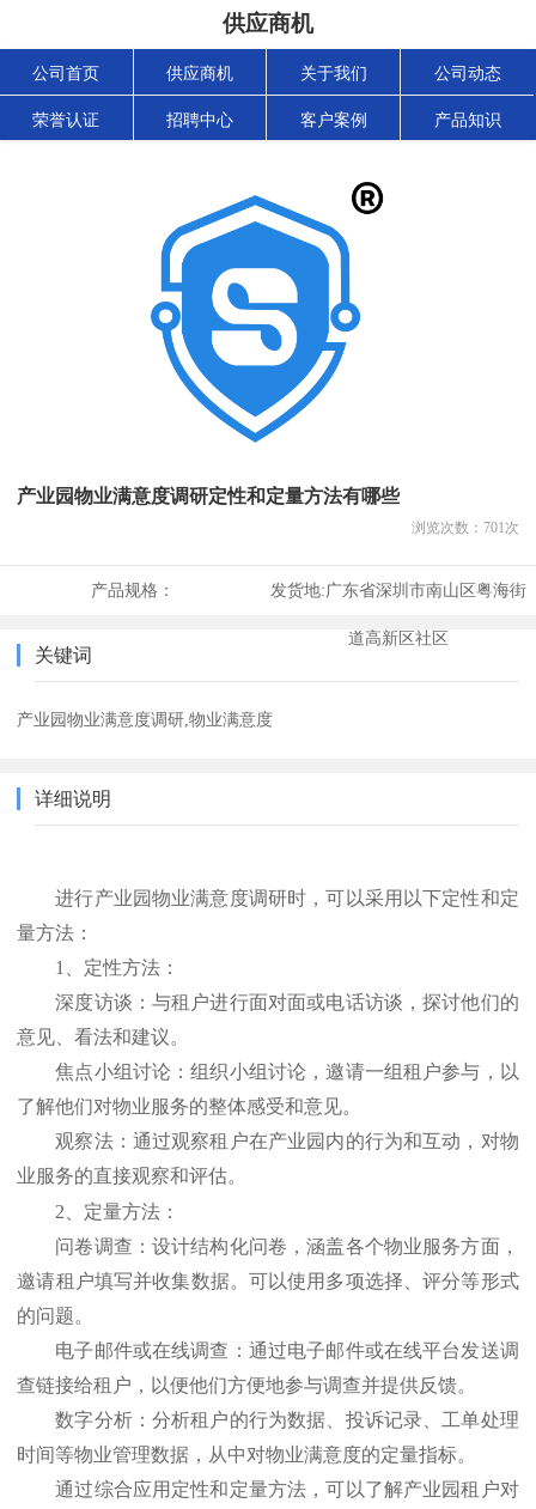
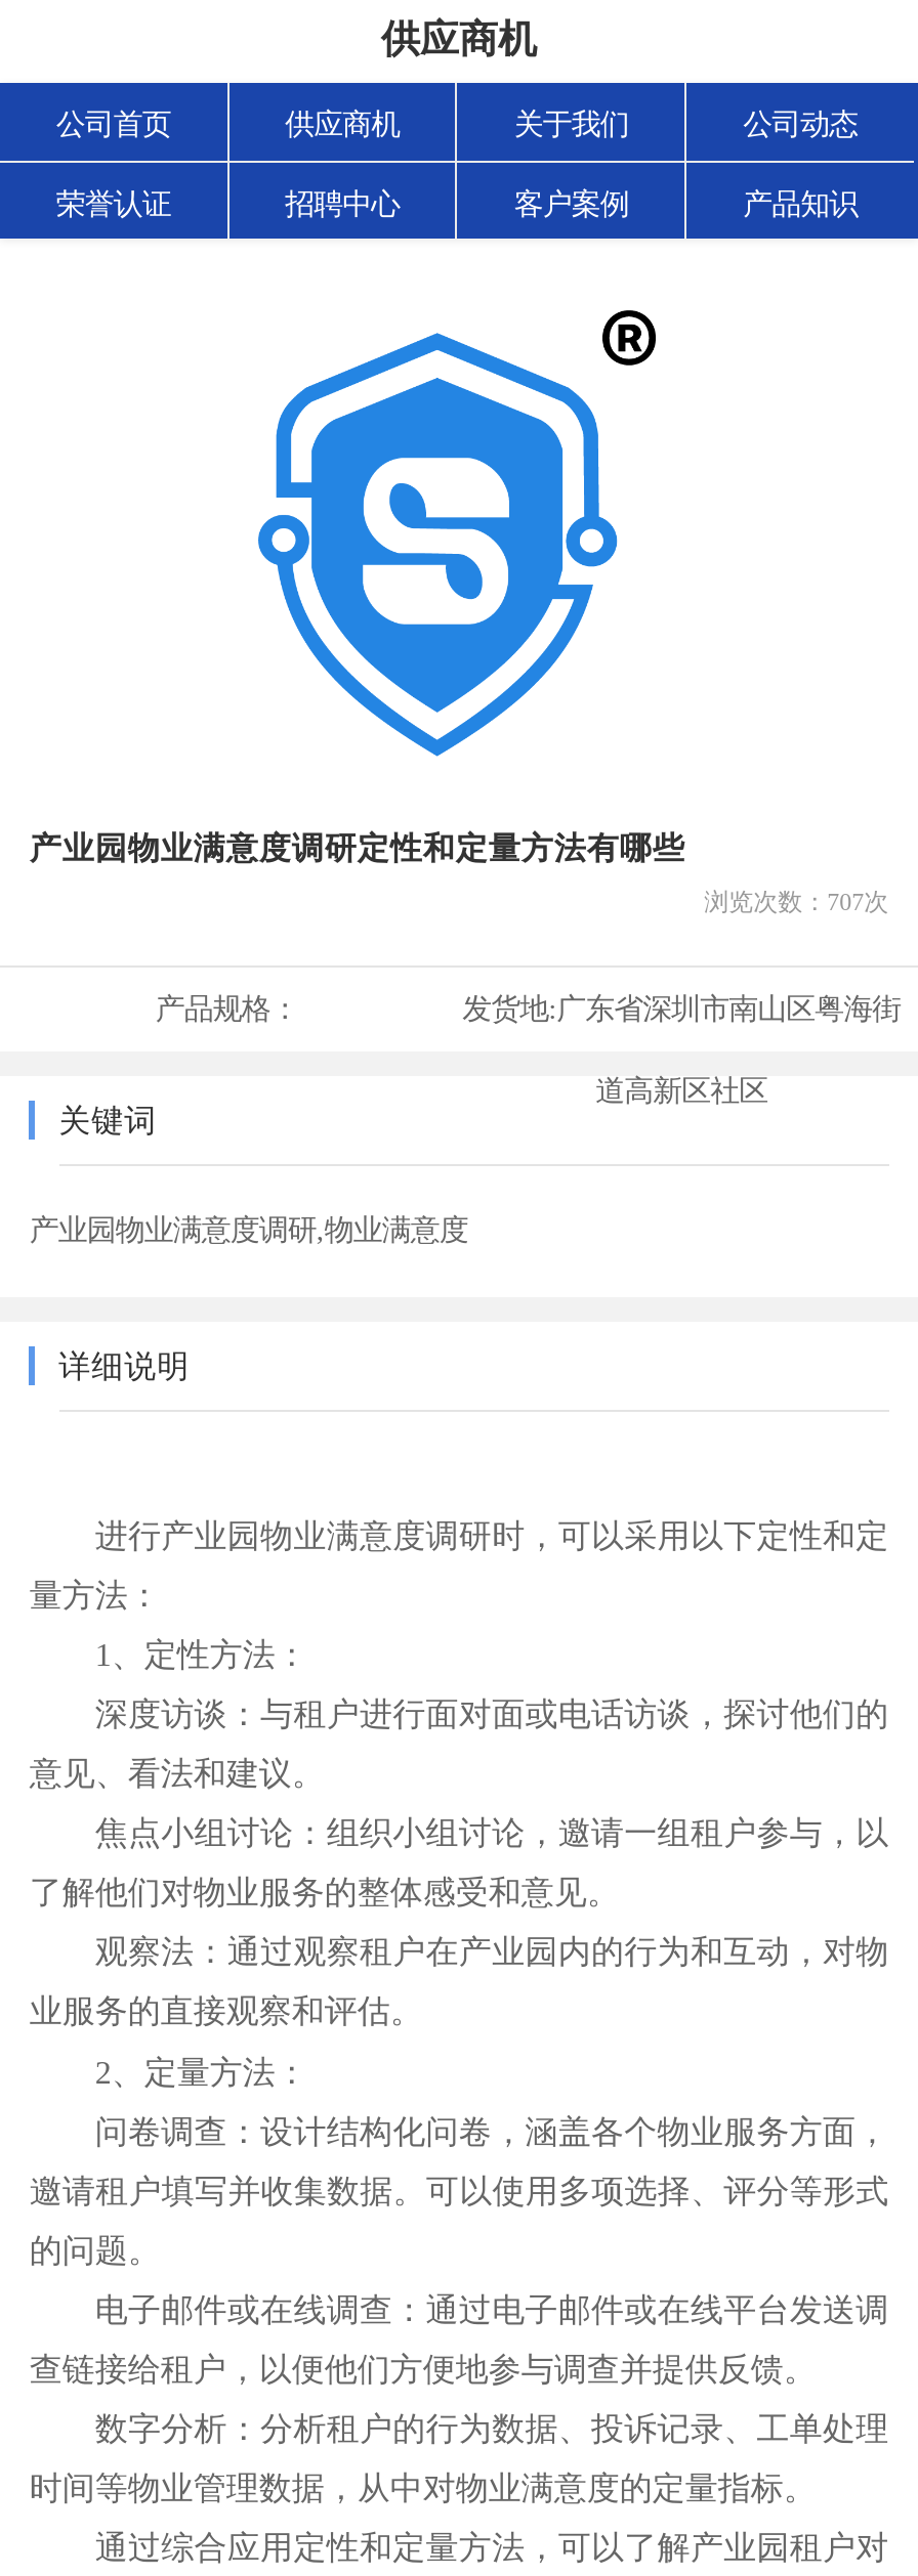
- 浏览次数：701次
+ 浏览次数：707次
